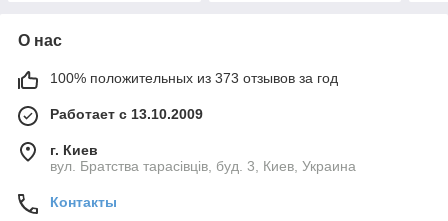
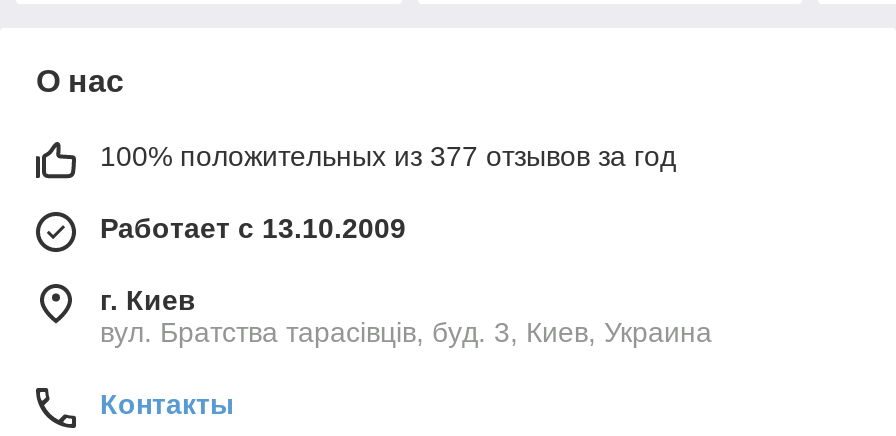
- 100% положительных из 373 отзывов за год
+ 100% положительных из 377 отзывов за год
